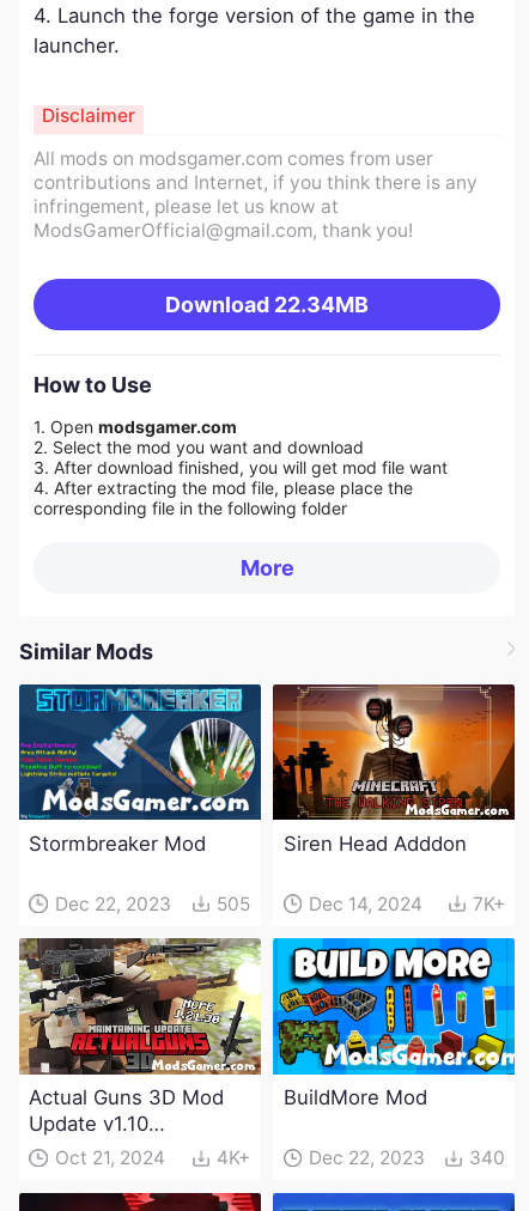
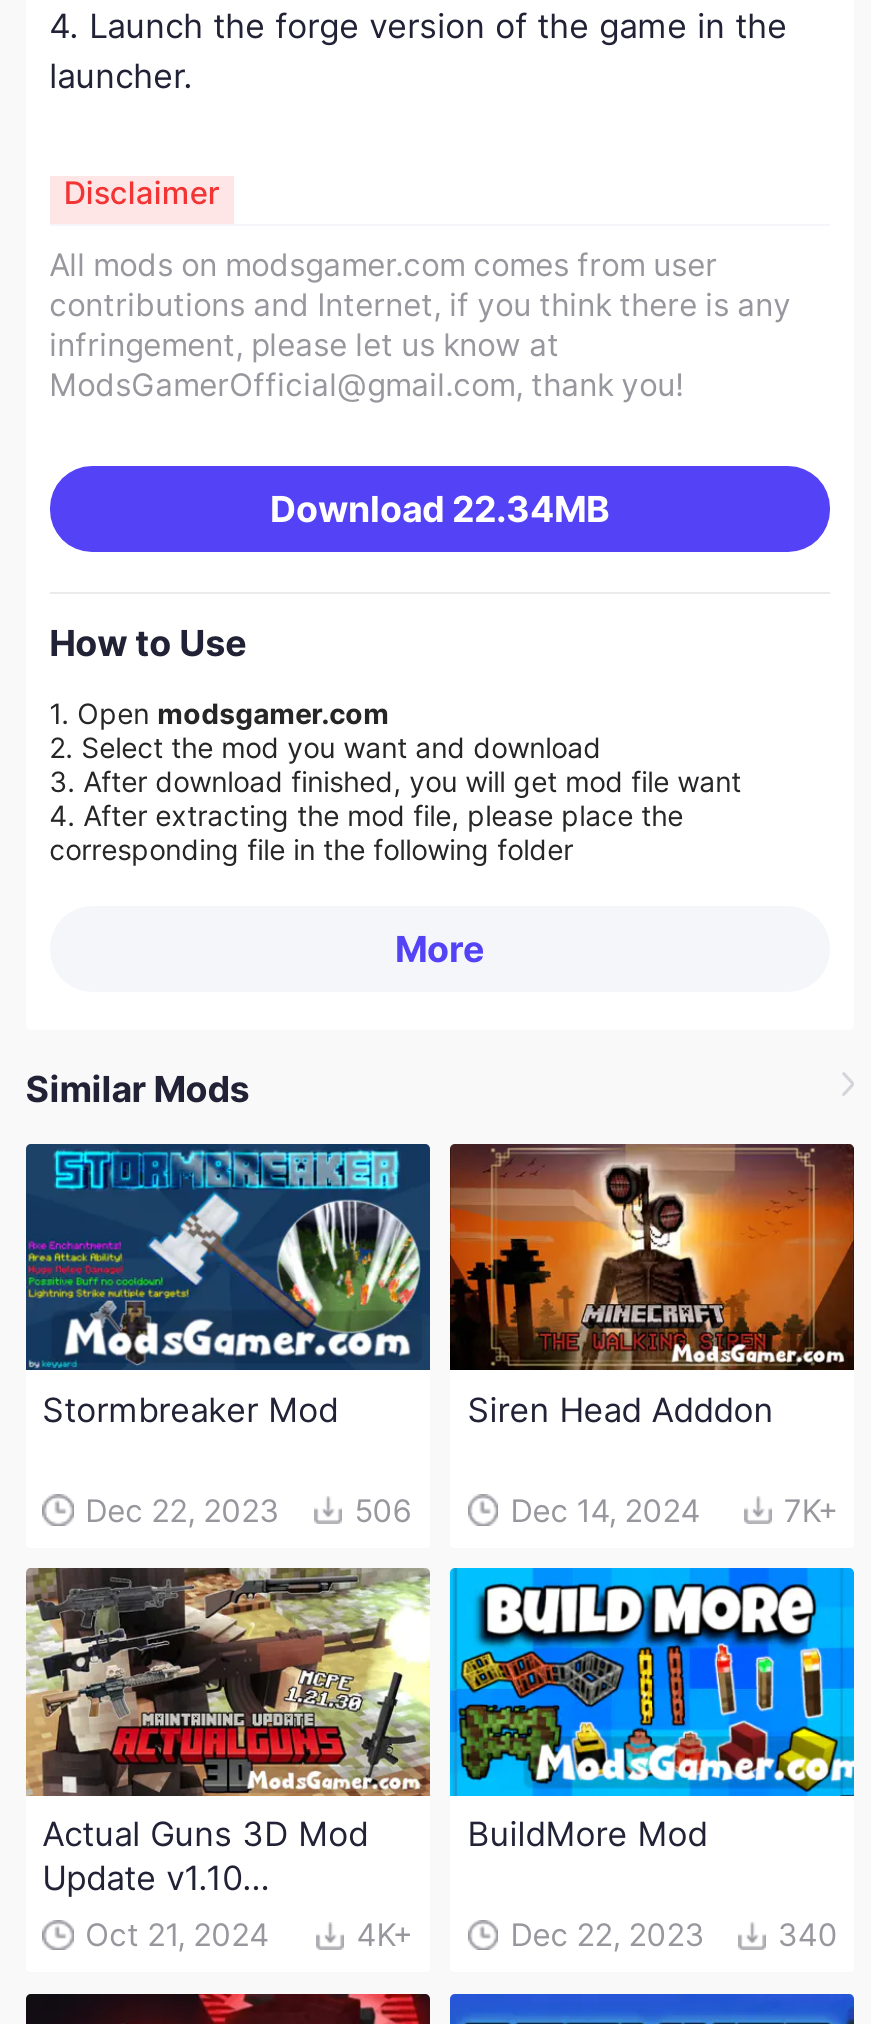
- 505
+ 506
